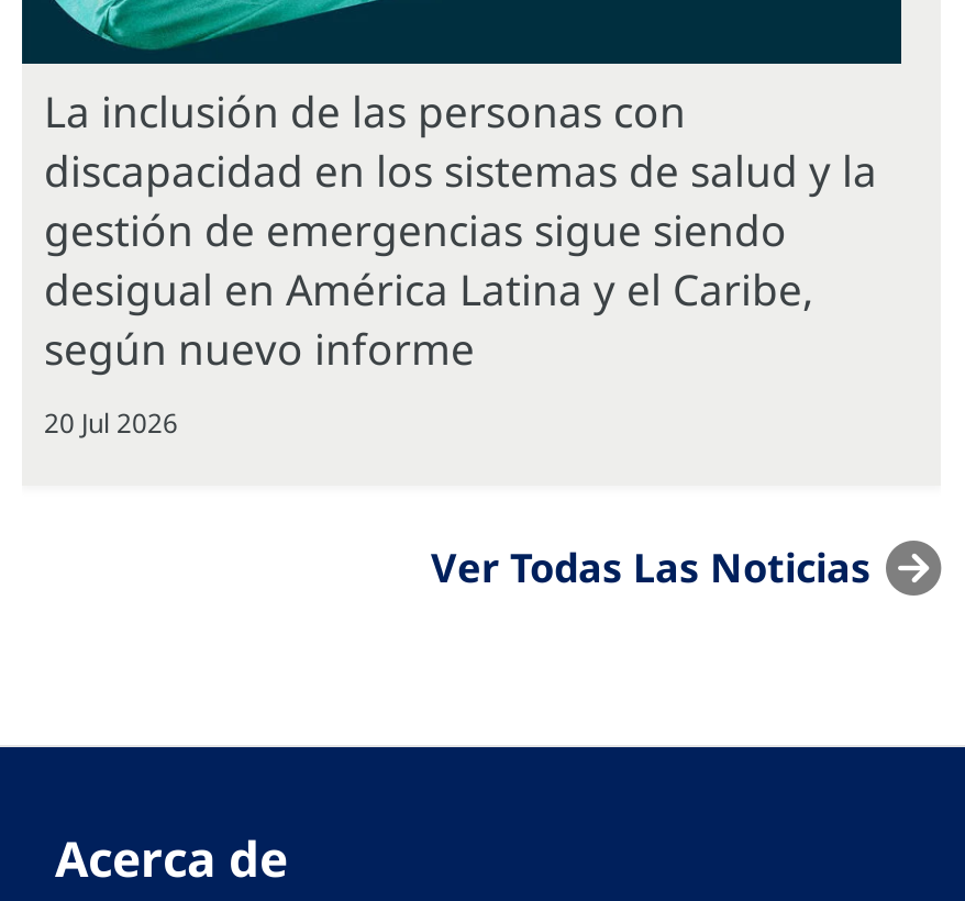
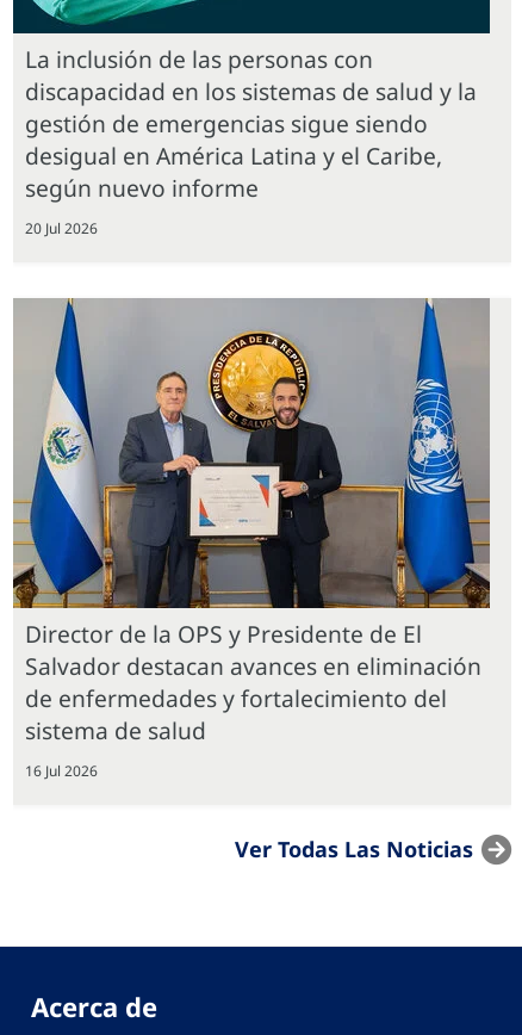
+ [image]
+ Director de la OPS y Presidente de El
+ Salvador destacan avances en eliminación
+ de enfermedades y fortalecimiento del
+ sistema de salud
+ 16 Jul 2026
